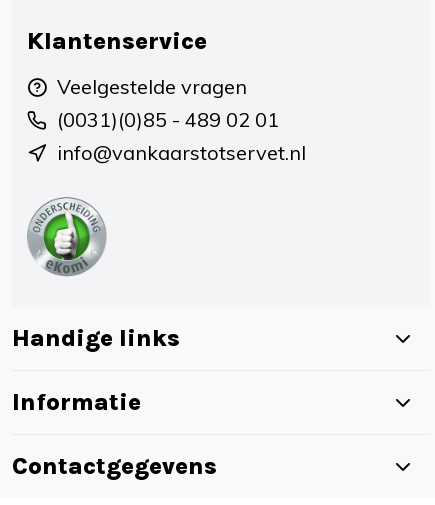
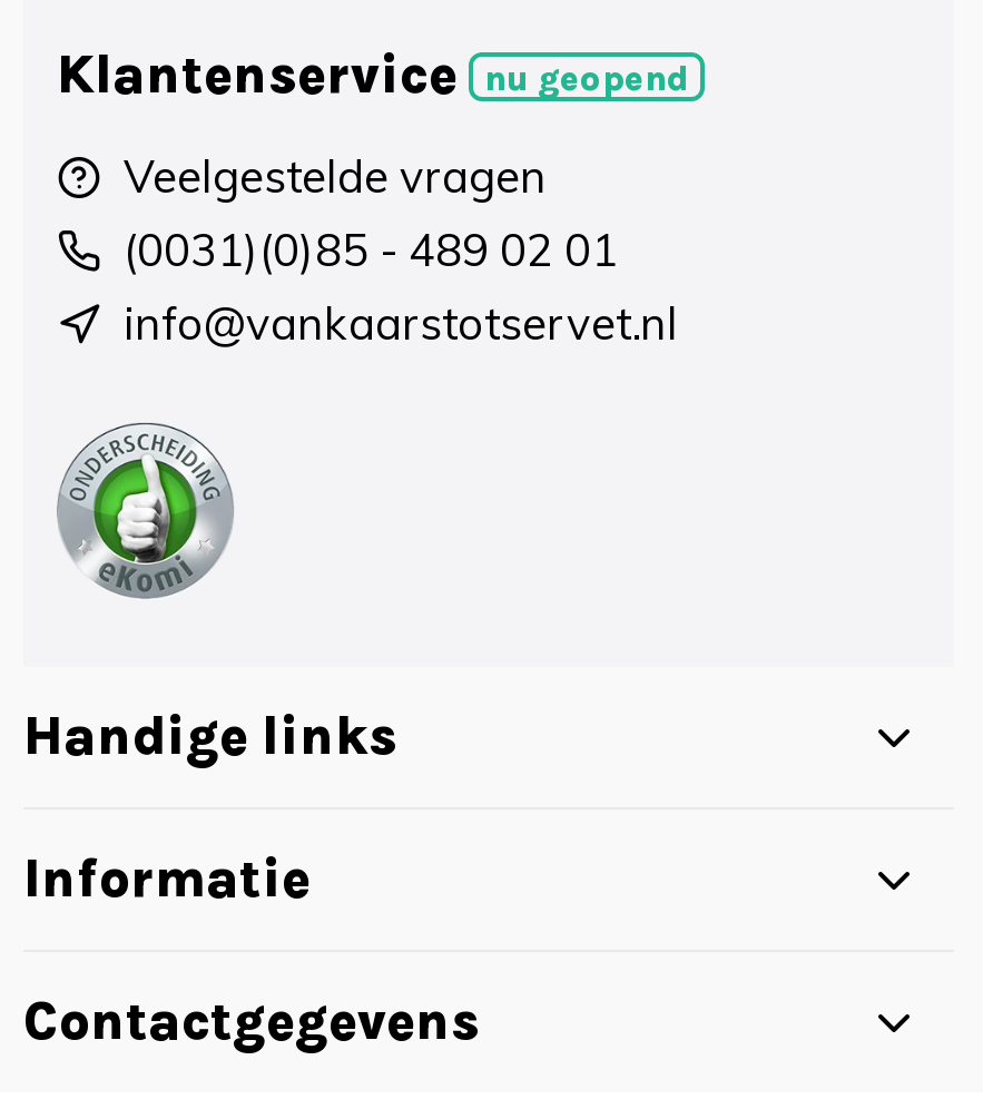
+ nu geopend
